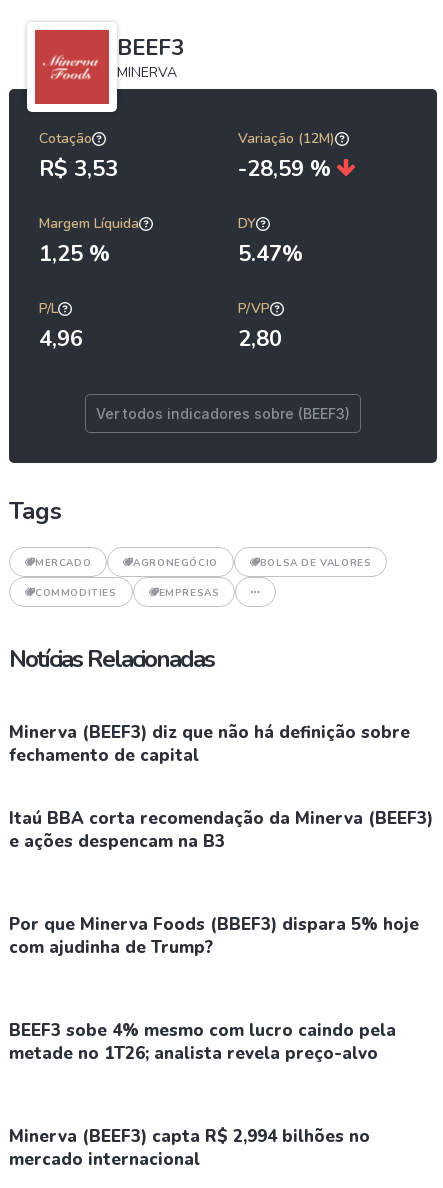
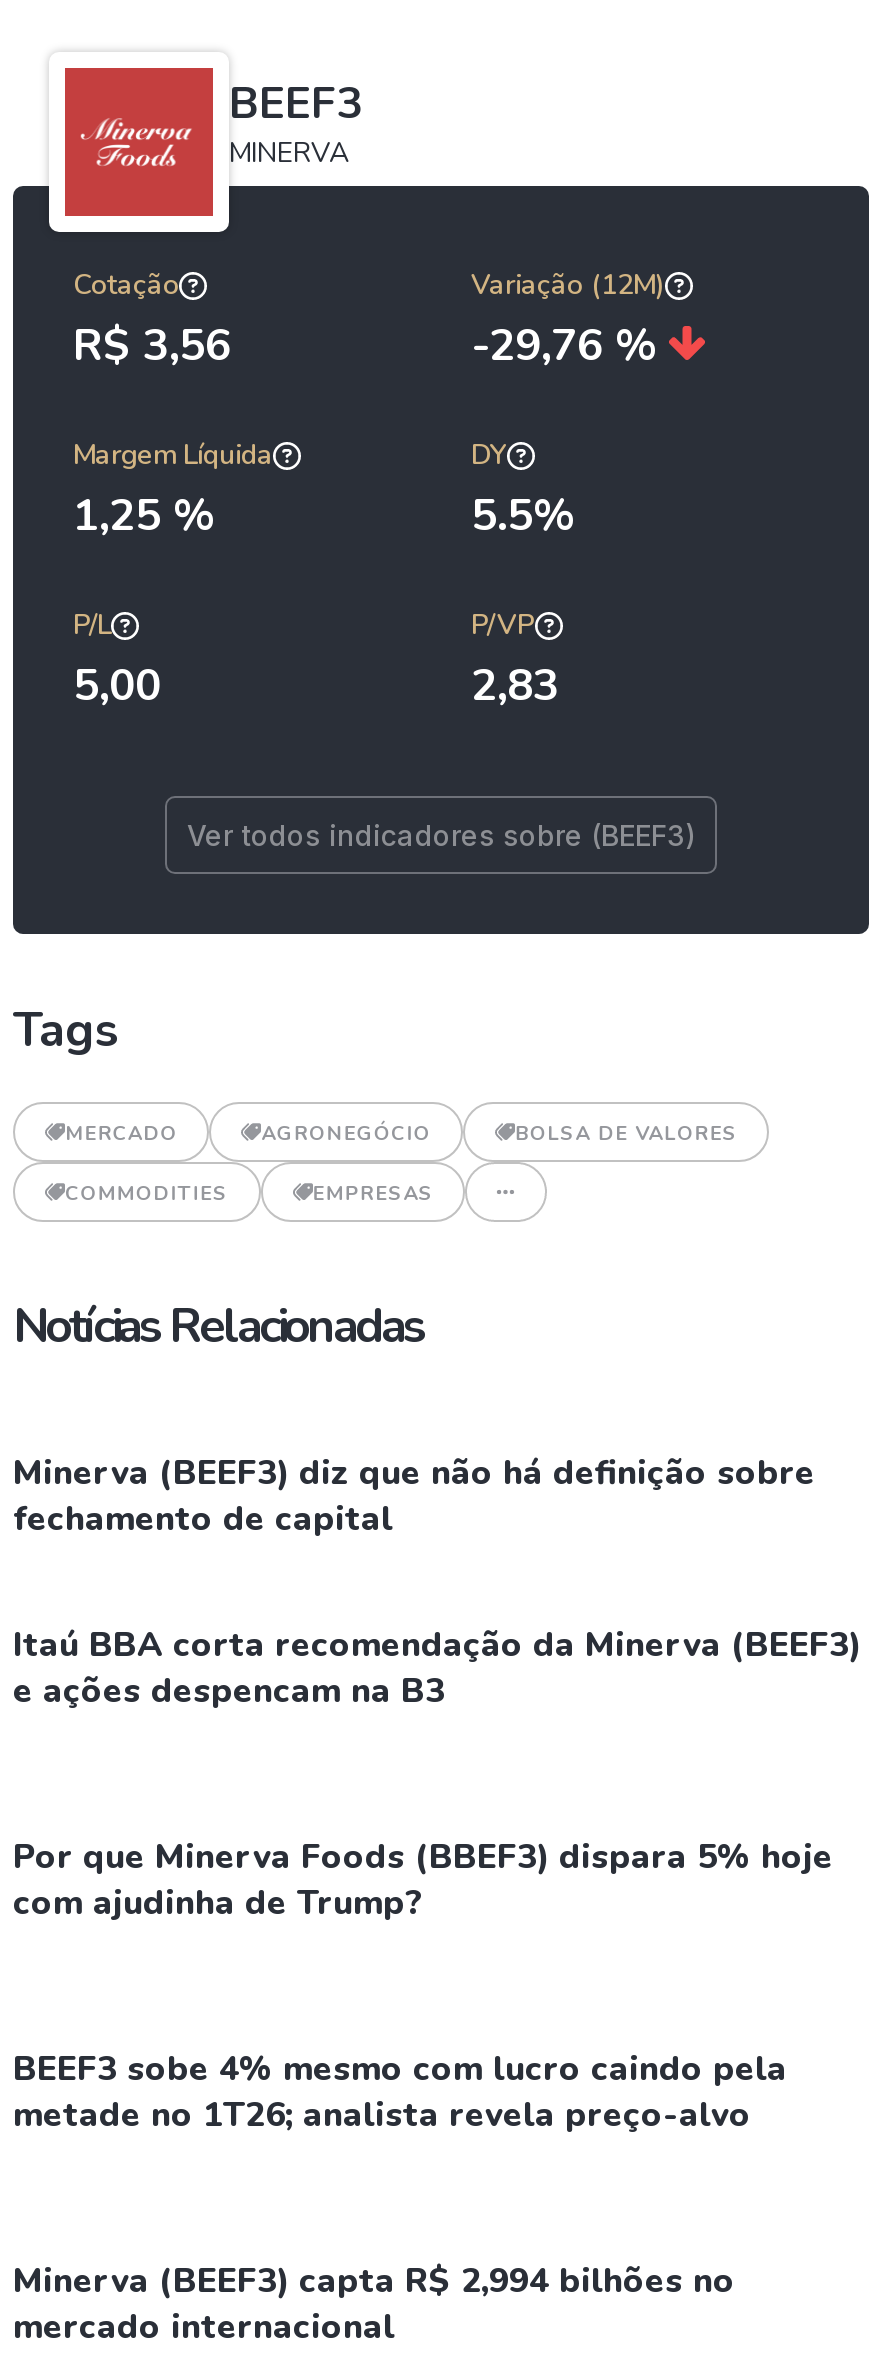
- R$ 3,53
+ R$ 3,56

- -28,59 %
+ -29,76 %

- 5.47%
+ 5.5%

- 4,96
+ 5,00

- 2,80
+ 2,83
